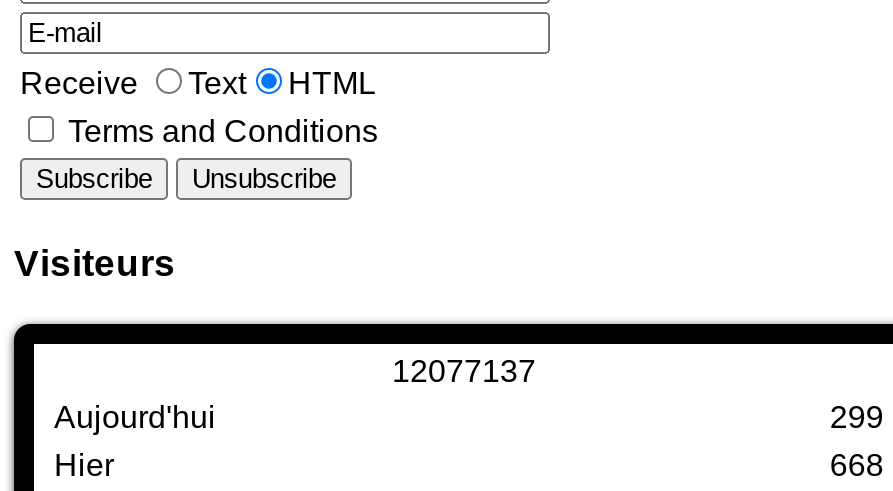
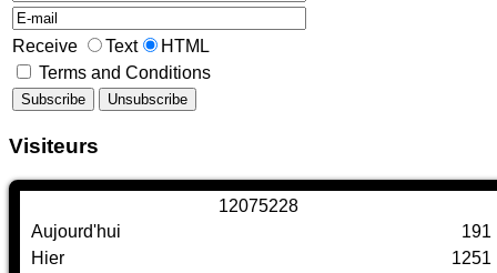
- 12077137
+ 12075228

- 299
+ 191

- 668
+ 1251
